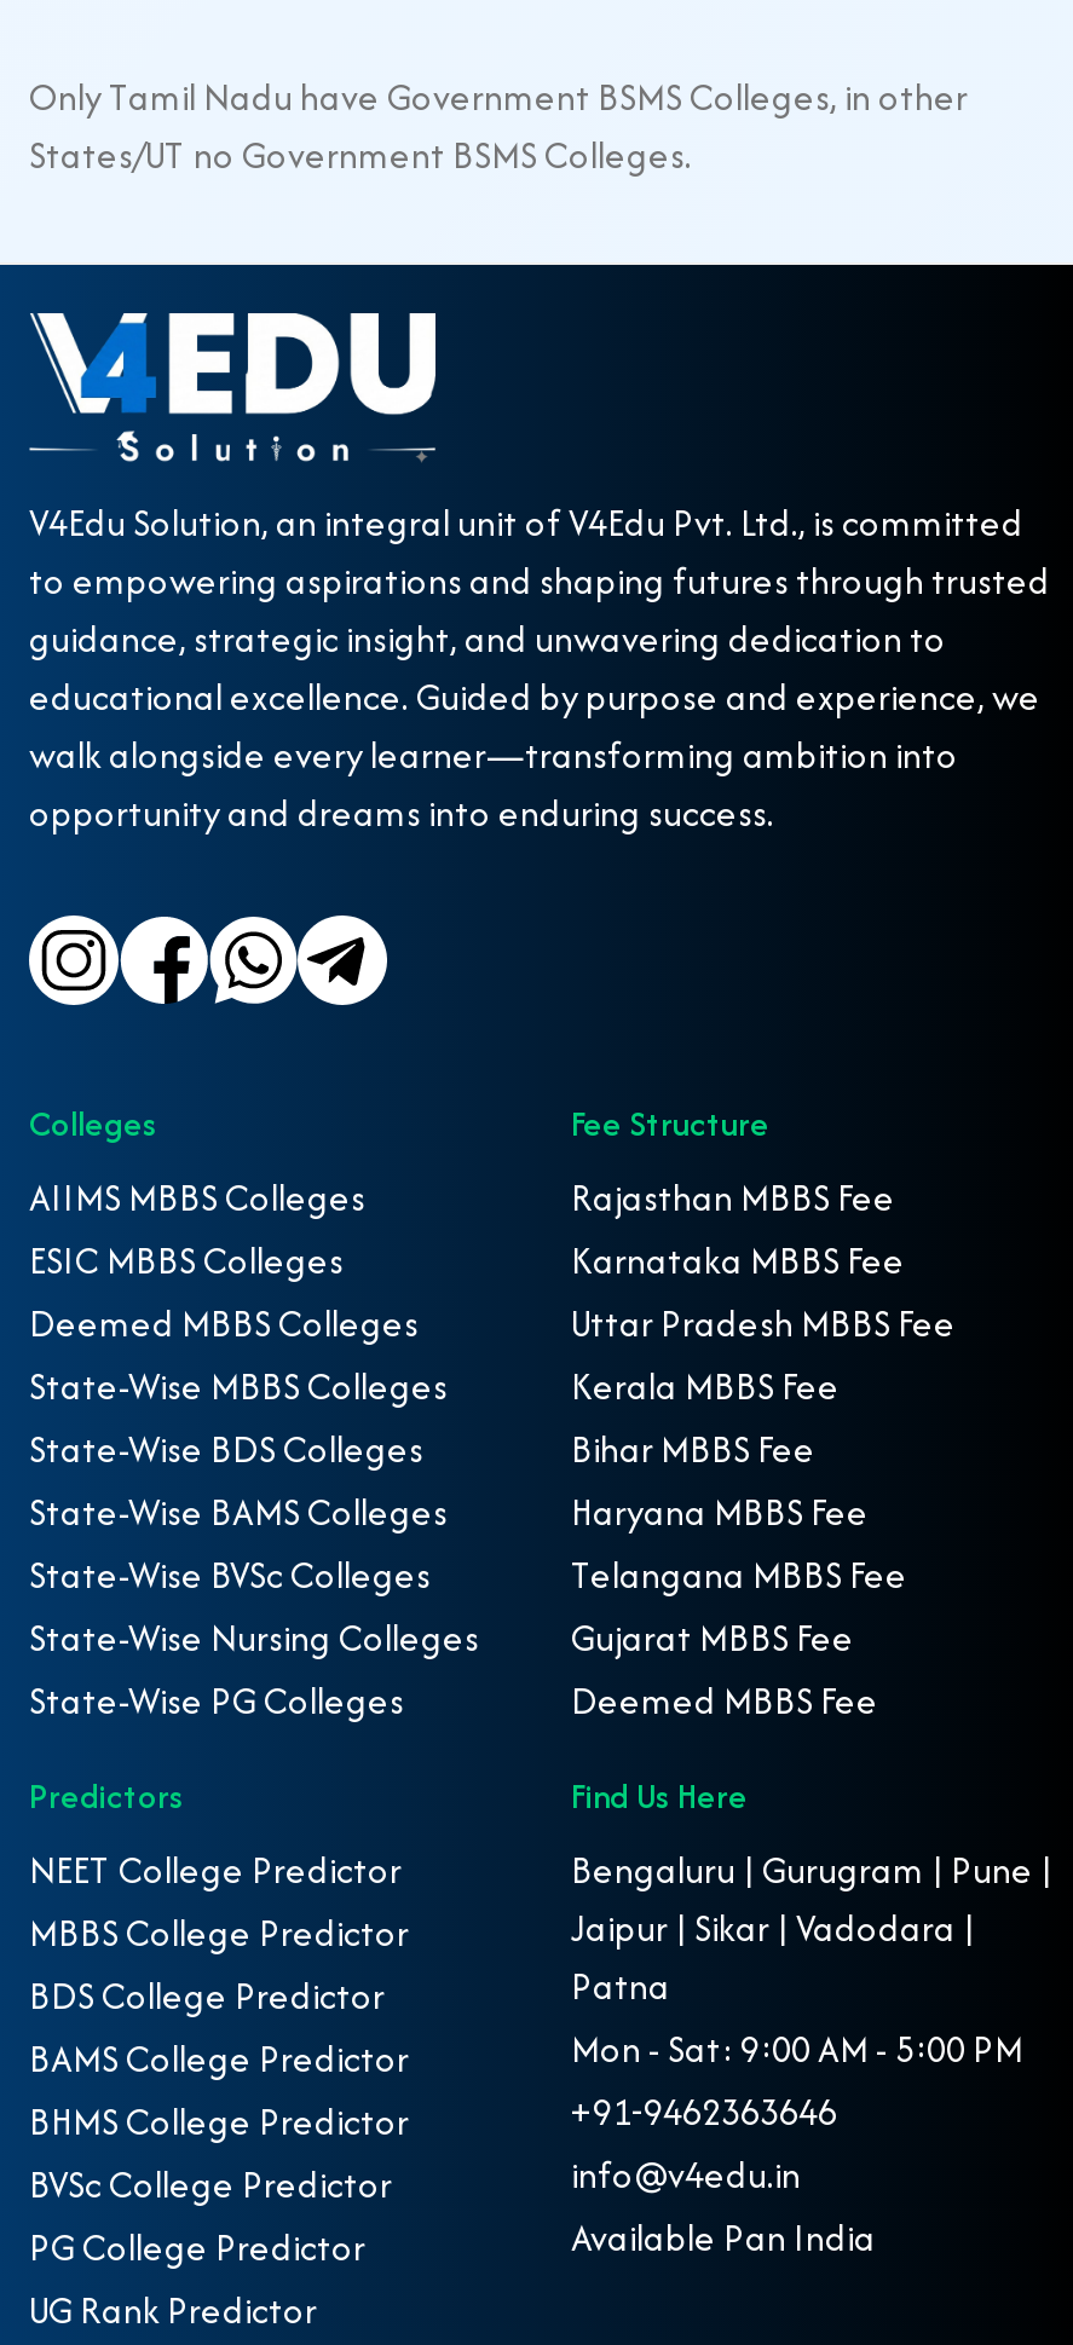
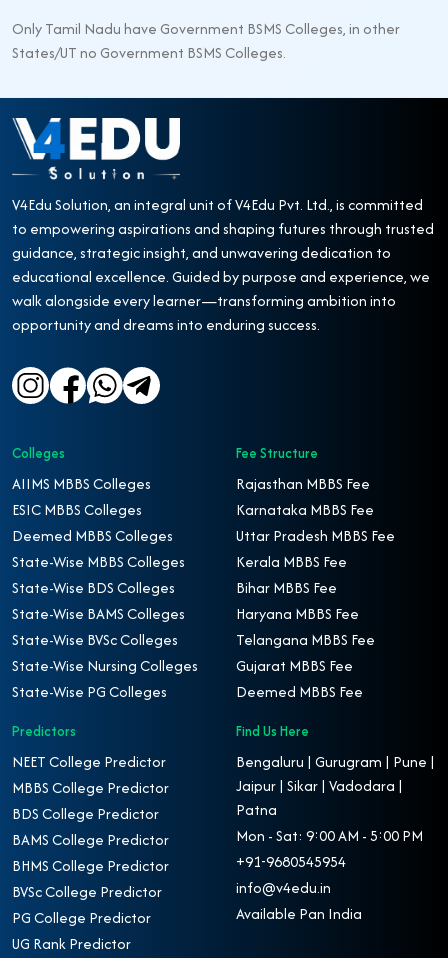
- +91-9462363646
+ +91-9680545954
